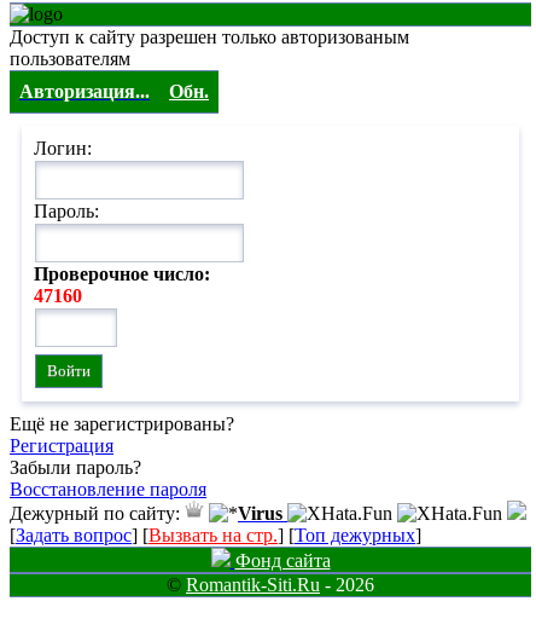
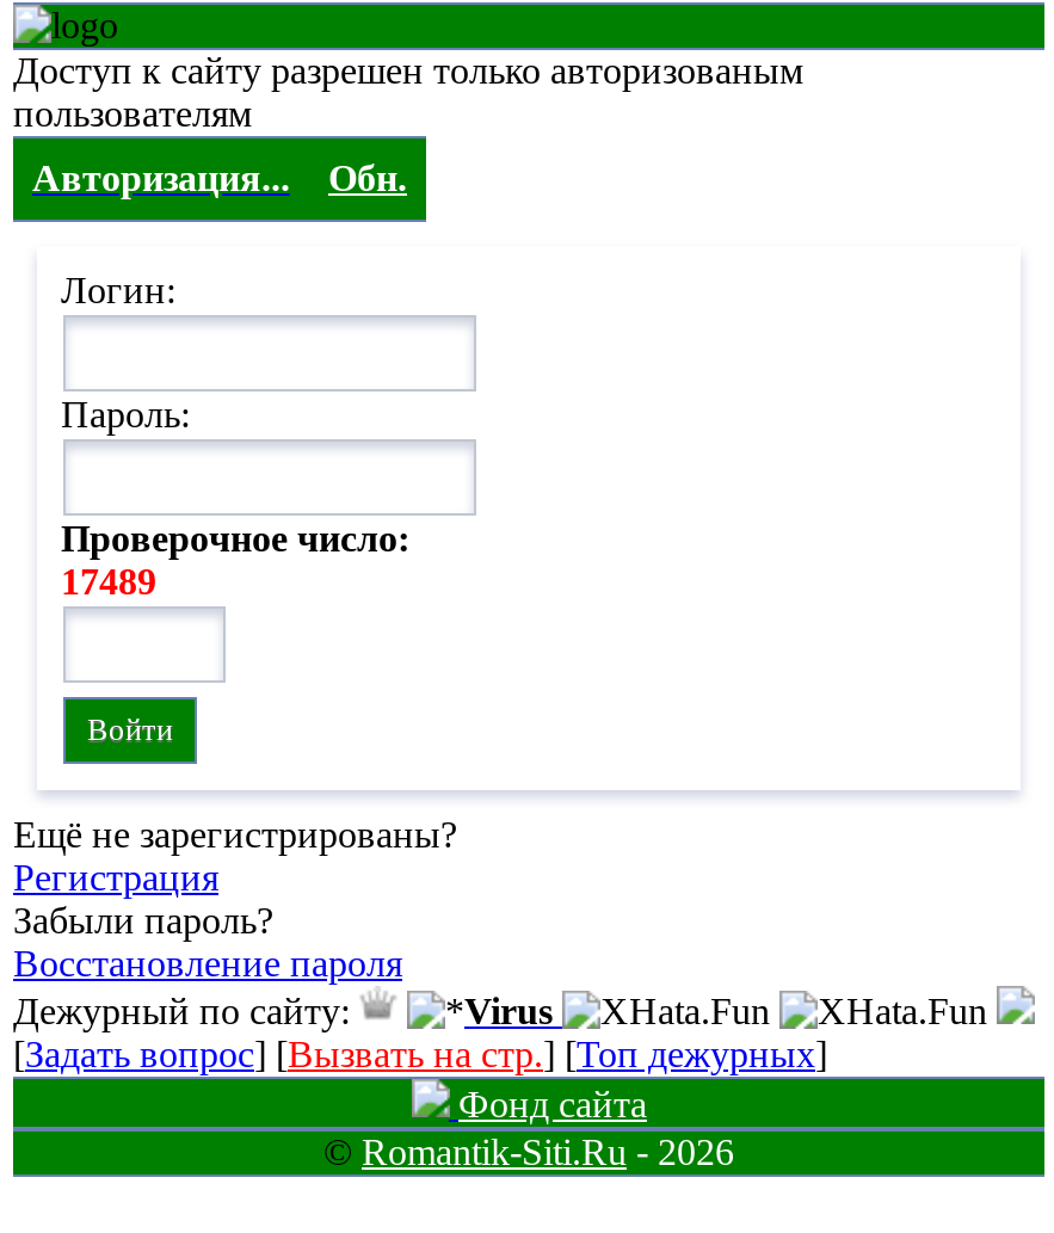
- 47160
+ 17489
